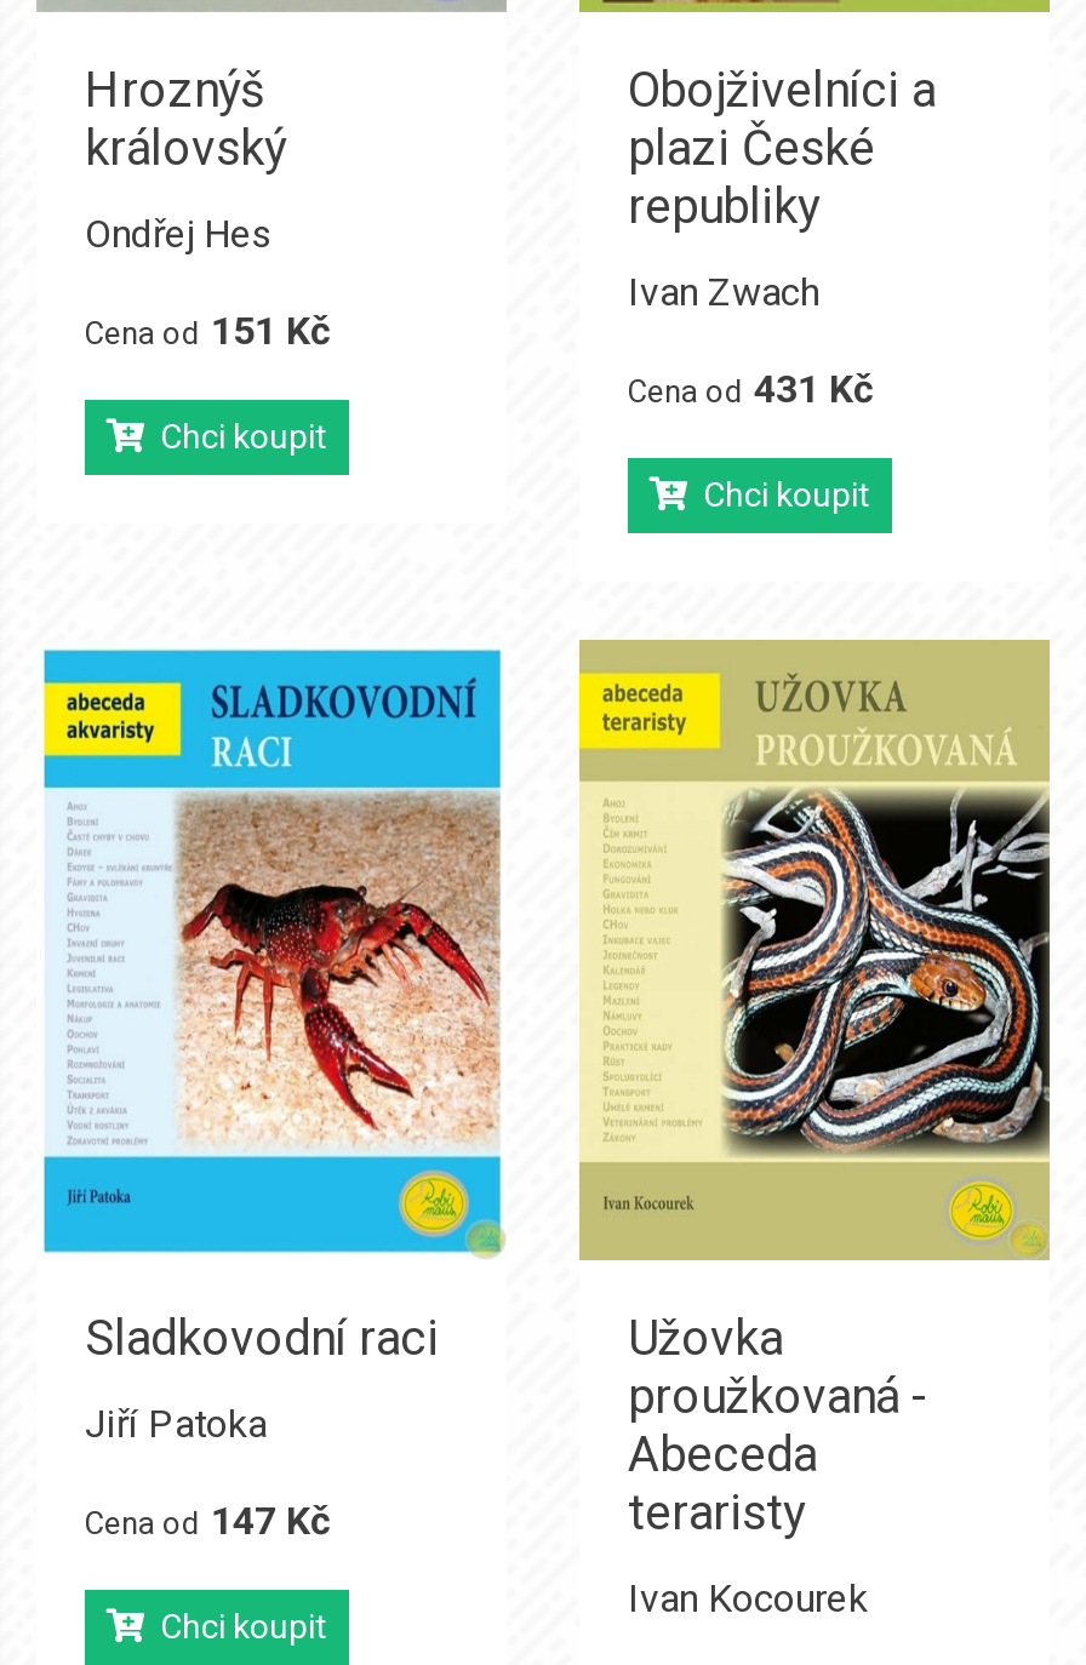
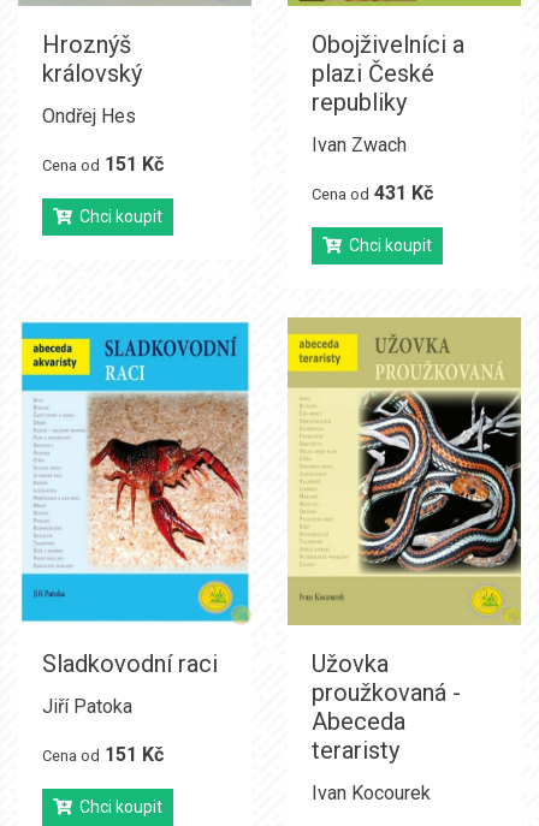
- Cena od 147 Kč
+ Cena od 151 Kč
